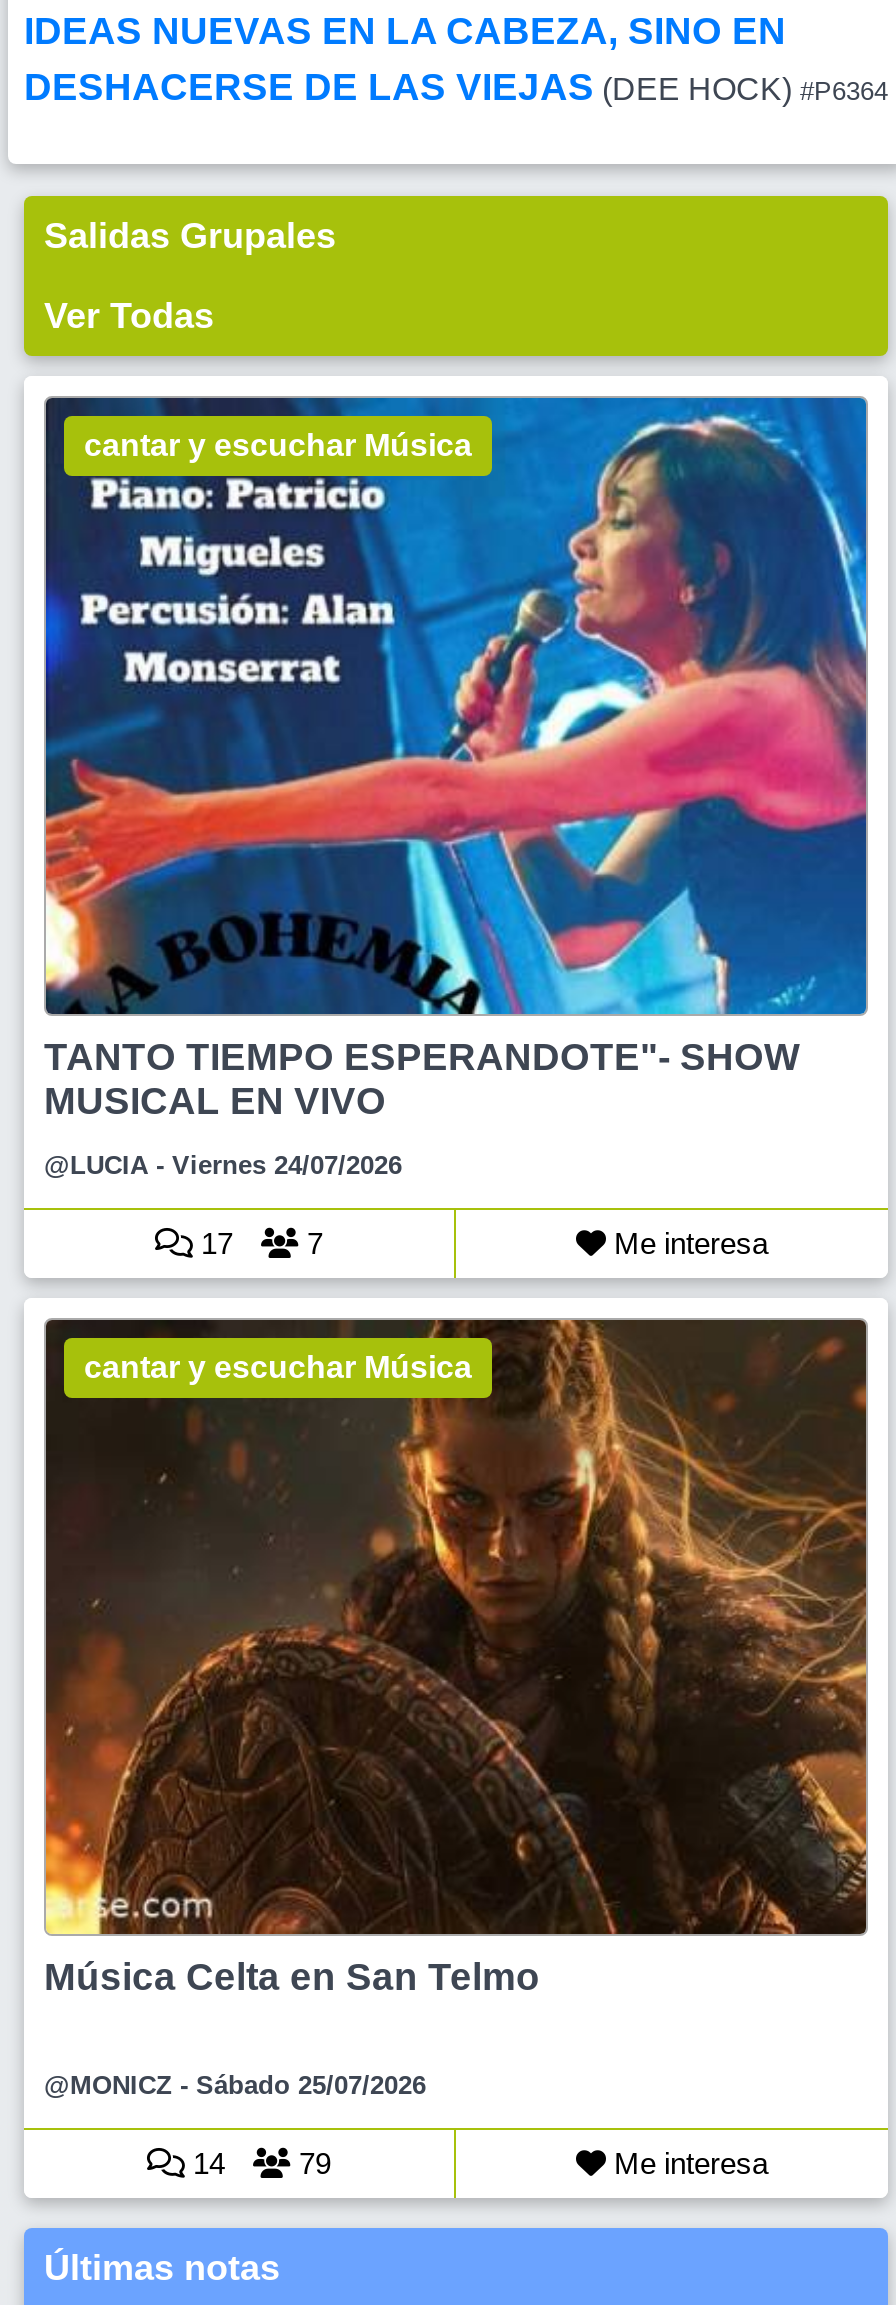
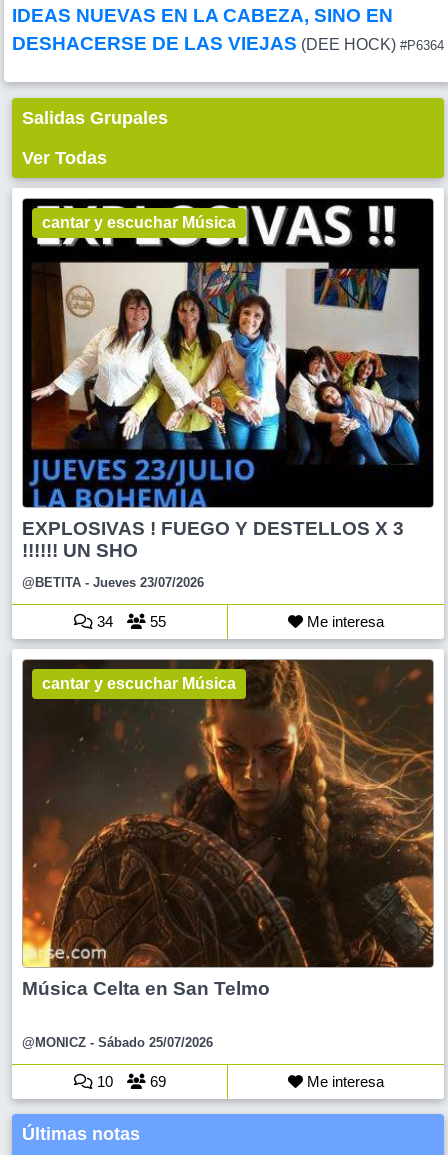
- [image]
- TANTO TIEMPO ESPERANDOTE"- SHOW
- MUSICAL EN VIVO
+ [image]
+ EXPLOSIVAS ! FUEGO Y DESTELLOS X 3
+ !!!!!! UN SHO

- @LUCIA - Viernes 24/07/2026
+ @BETITA - Jueves 23/07/2026

- 17
- 7
+ 34
+ 55

- 14
+ 10

- 79
+ 69
